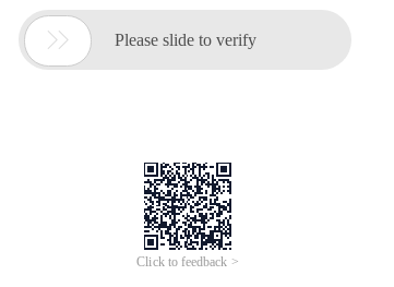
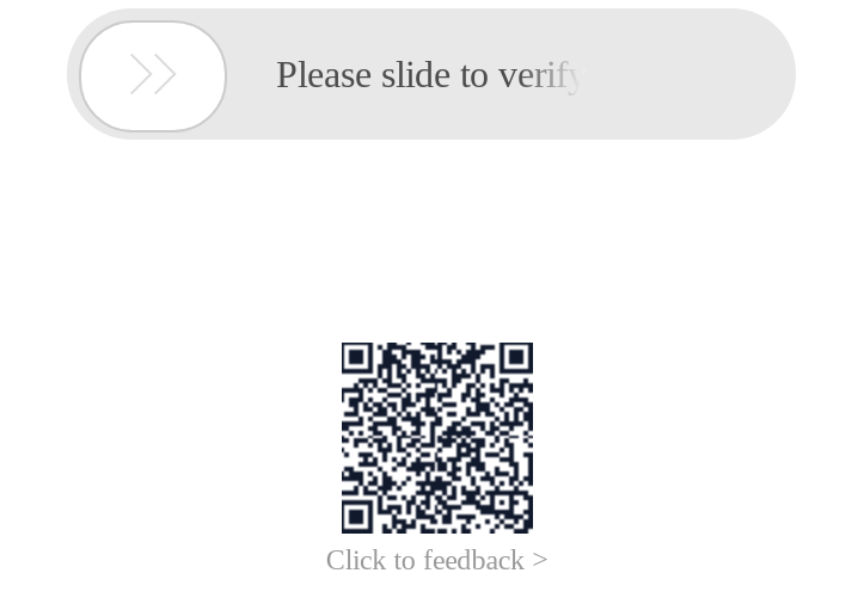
- [image]
+ [image]
